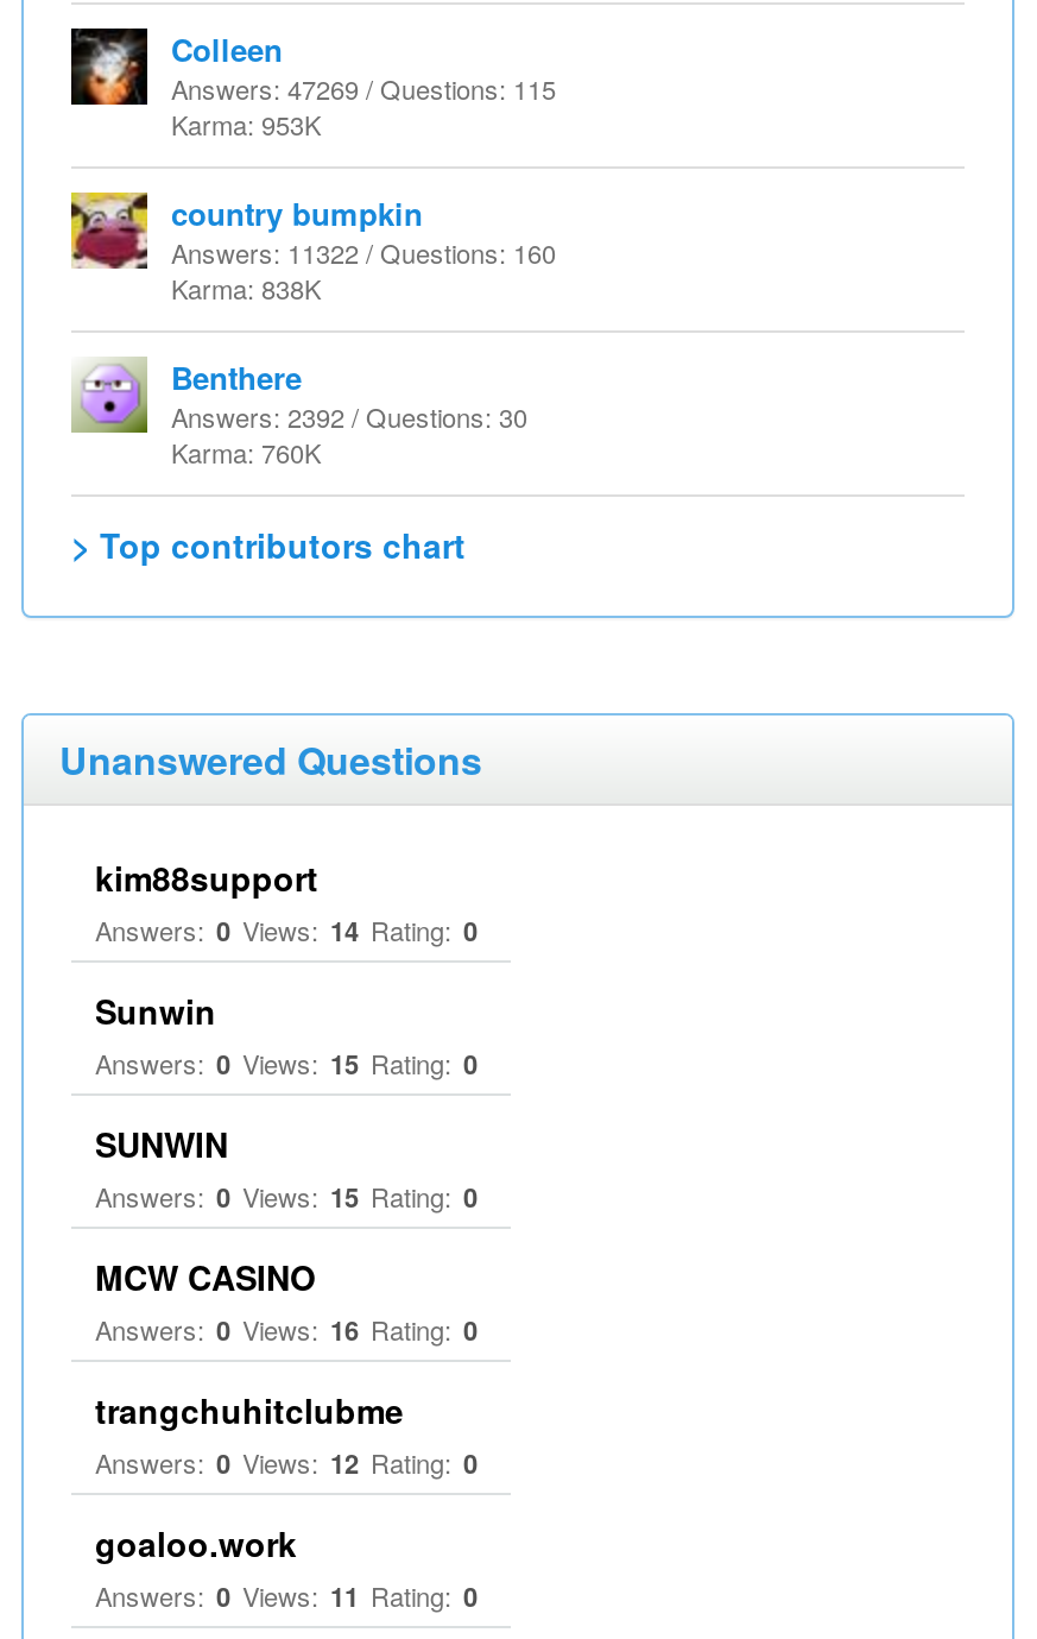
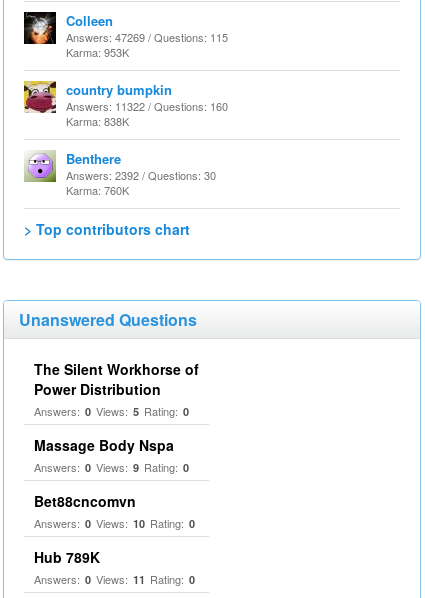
- kim88support
- Answers: 0 Views: 14 Rating: 0
- Sunwin
- Answers: 0 Views: 15 Rating: 0
- SUNWIN
- Answers: 0 Views: 15 Rating: 0
- MCW CASINO
- Answers: 0 Views: 16 Rating: 0
- trangchuhitclubme
- Answers: 0 Views: 12 Rating: 0
- goaloo.work
+ The Silent Workhorse of
+ Power Distribution
+ Answers: 0 Views: 5 Rating: 0
+ Massage Body Nspa
+ Answers: 0 Views: 9 Rating: 0
+ Bet88cncomvn
+ Answers: 0 Views: 10 Rating: 0
+ Hub 789K
